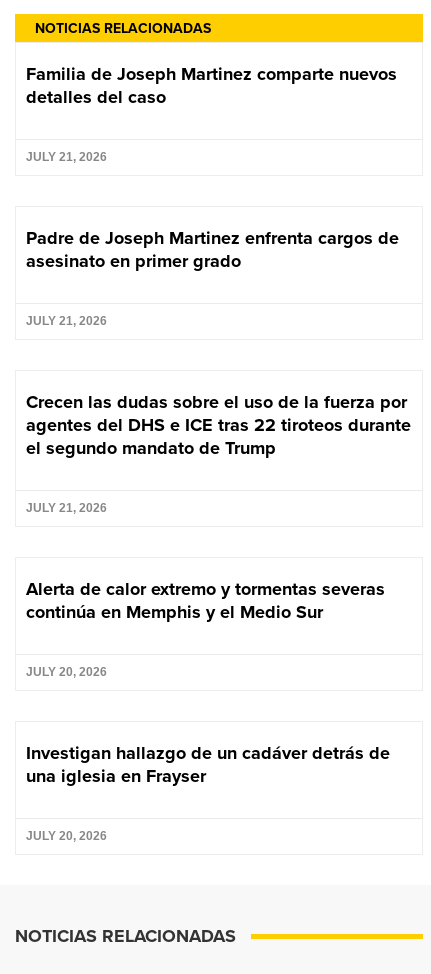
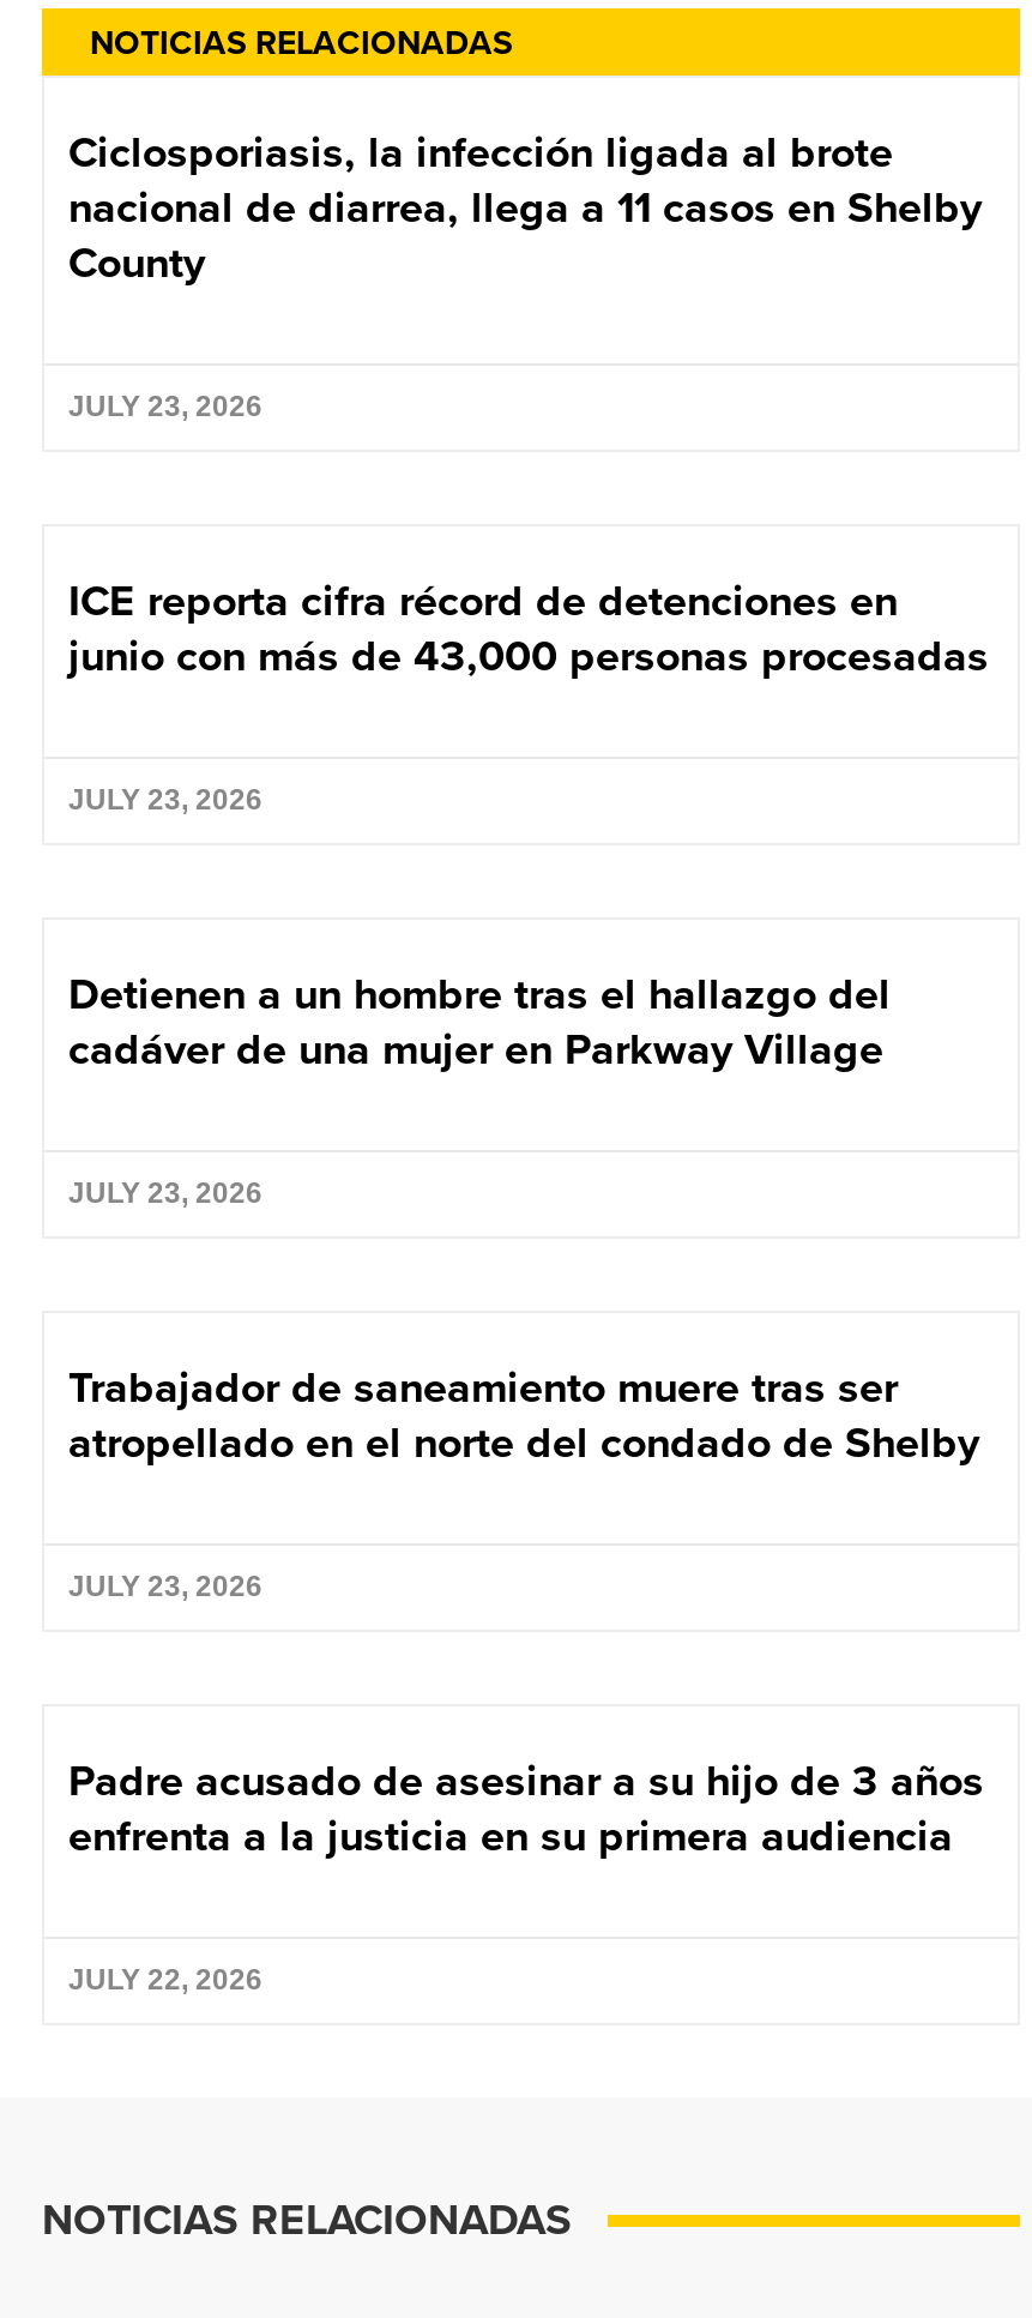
- Familia de Joseph Martinez comparte nuevos
- detalles del caso
+ Ciclosporiasis, la infección ligada al brote
+ nacional de diarrea, llega a 11 casos en Shelby
+ County

- JULY 21, 2026
+ JULY 23, 2026

- Padre de Joseph Martinez enfrenta cargos de
- asesinato en primer grado
+ ICE reporta cifra récord de detenciones en
+ junio con más de 43,000 personas procesadas

- JULY 21, 2026
+ JULY 23, 2026

- Crecen las dudas sobre el uso de la fuerza por
- agentes del DHS e ICE tras 22 tiroteos durante
- el segundo mandato de Trump
+ Detienen a un hombre tras el hallazgo del
+ cadáver de una mujer en Parkway Village

- JULY 21, 2026
+ JULY 23, 2026

- Alerta de calor extremo y tormentas severas
- continúa en Memphis y el Medio Sur
+ Trabajador de saneamiento muere tras ser
+ atropellado en el norte del condado de Shelby

- JULY 20, 2026
+ JULY 23, 2026

- Investigan hallazgo de un cadáver detrás de
- una iglesia en Frayser
+ Padre acusado de asesinar a su hijo de 3 años
+ enfrenta a la justicia en su primera audiencia

- JULY 20, 2026
+ JULY 22, 2026
